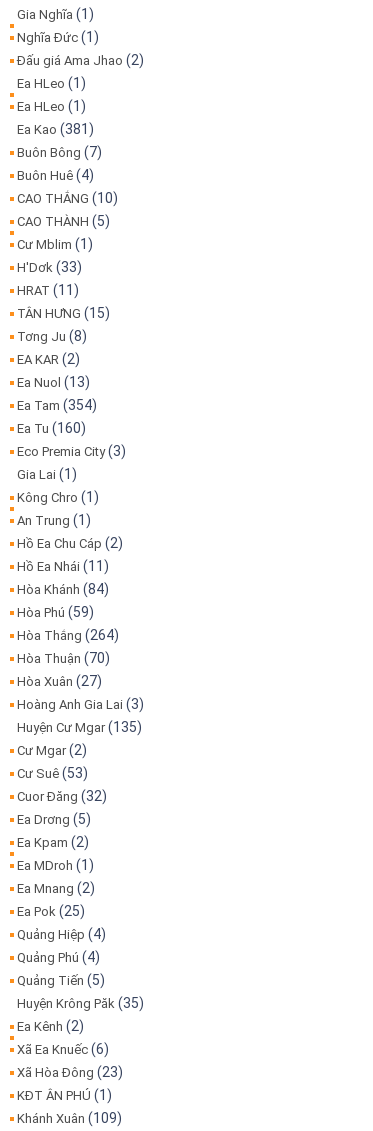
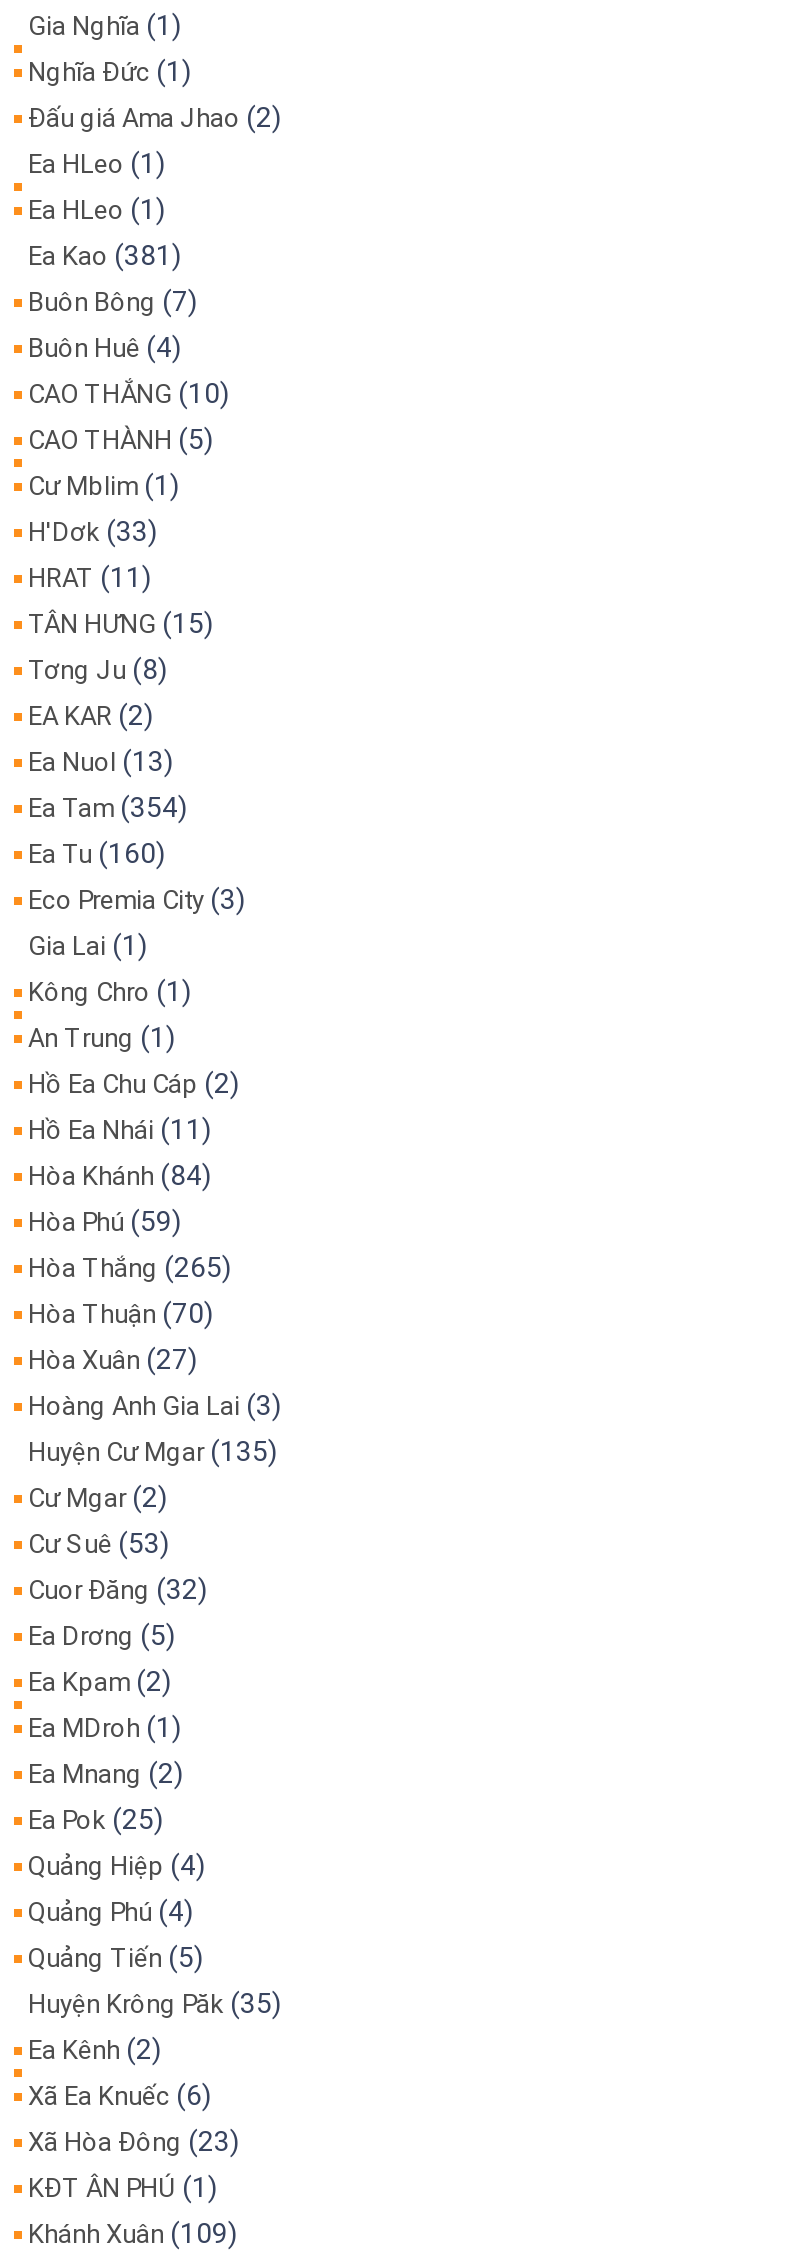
- Hòa Thắng (264)
+ Hòa Thắng (265)
